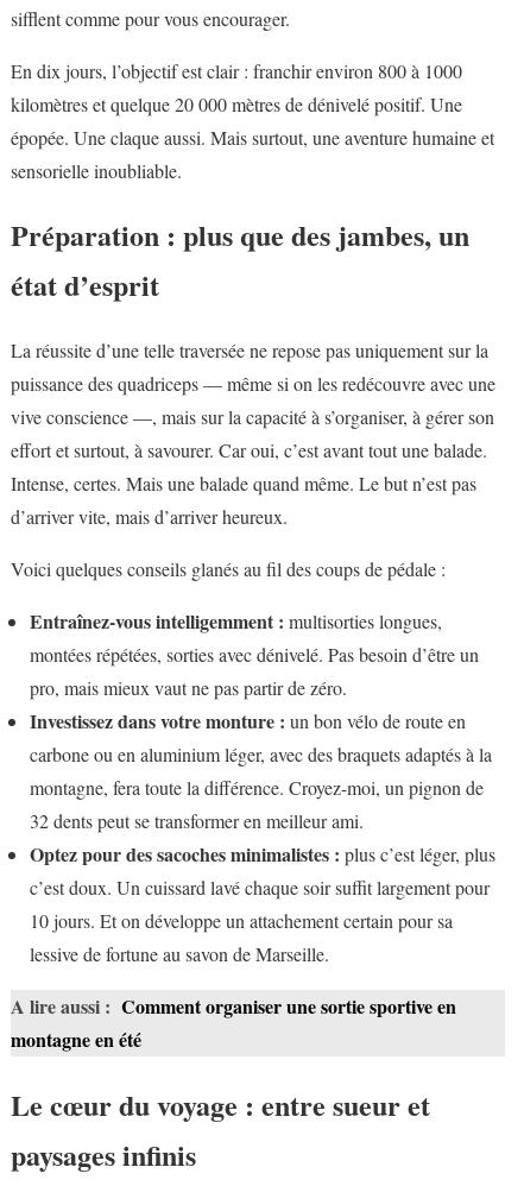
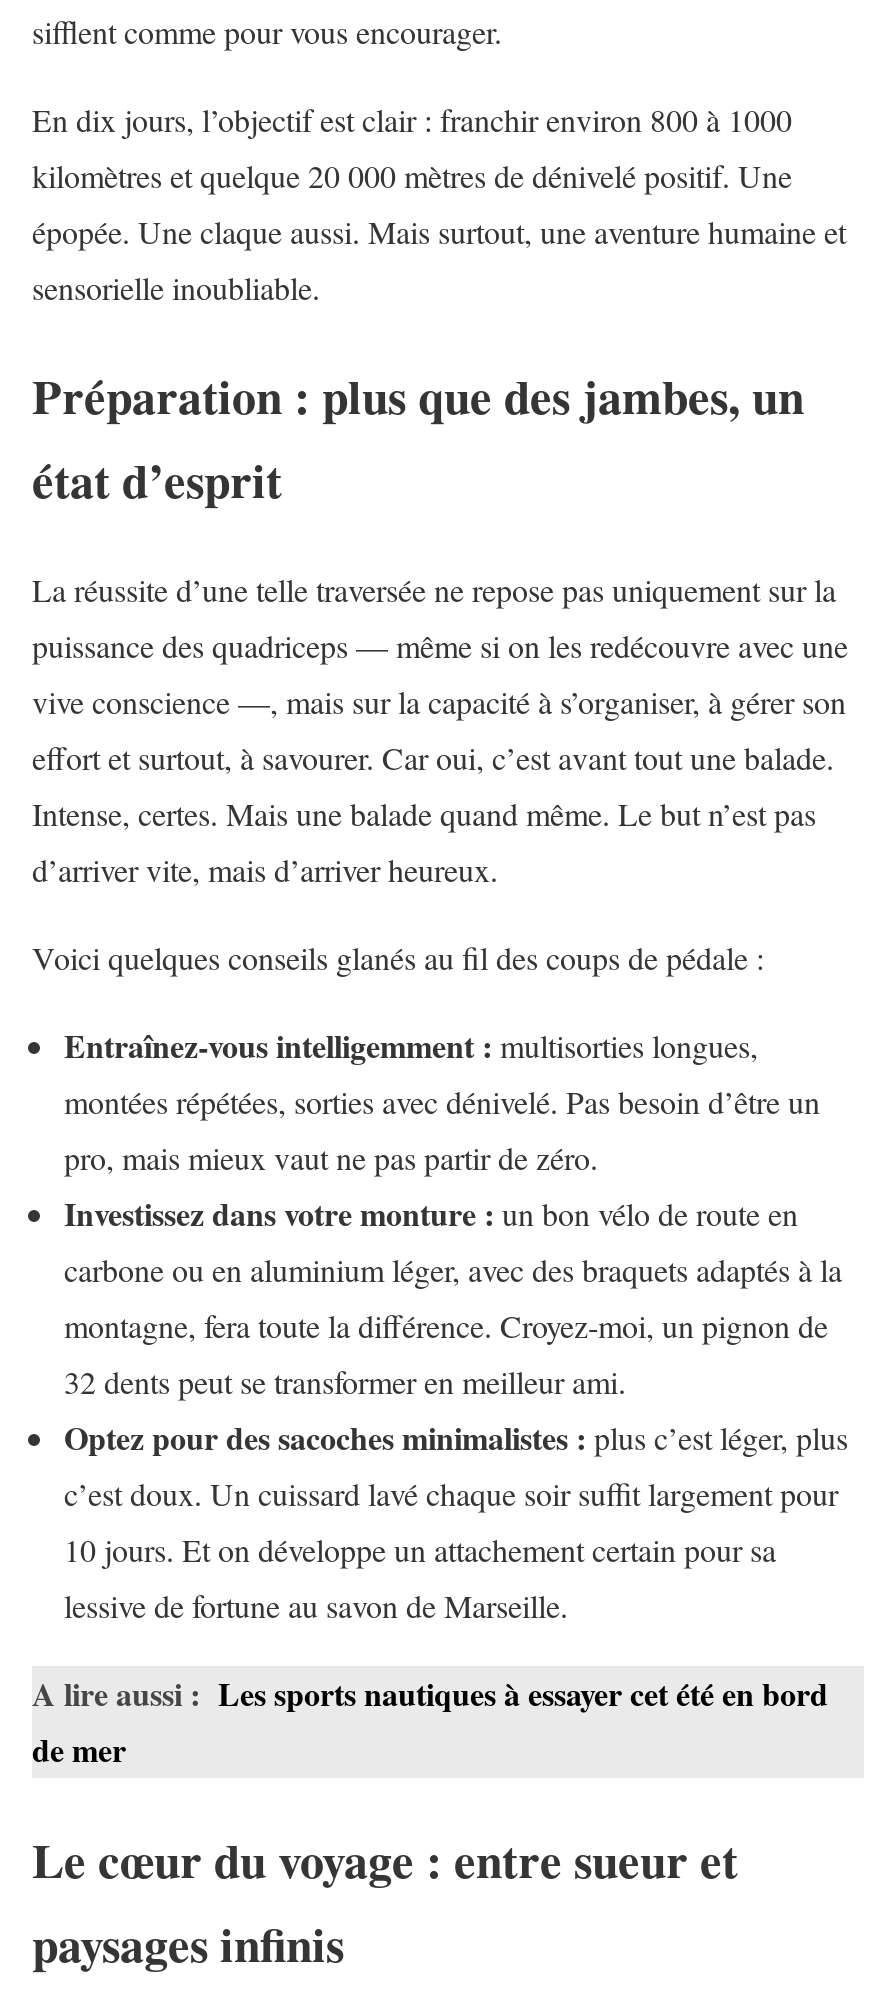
- A lire aussi : Comment organiser une sortie sportive en
- montagne en été
+ A lire aussi : Les sports nautiques à essayer cet été en bord
+ de mer
